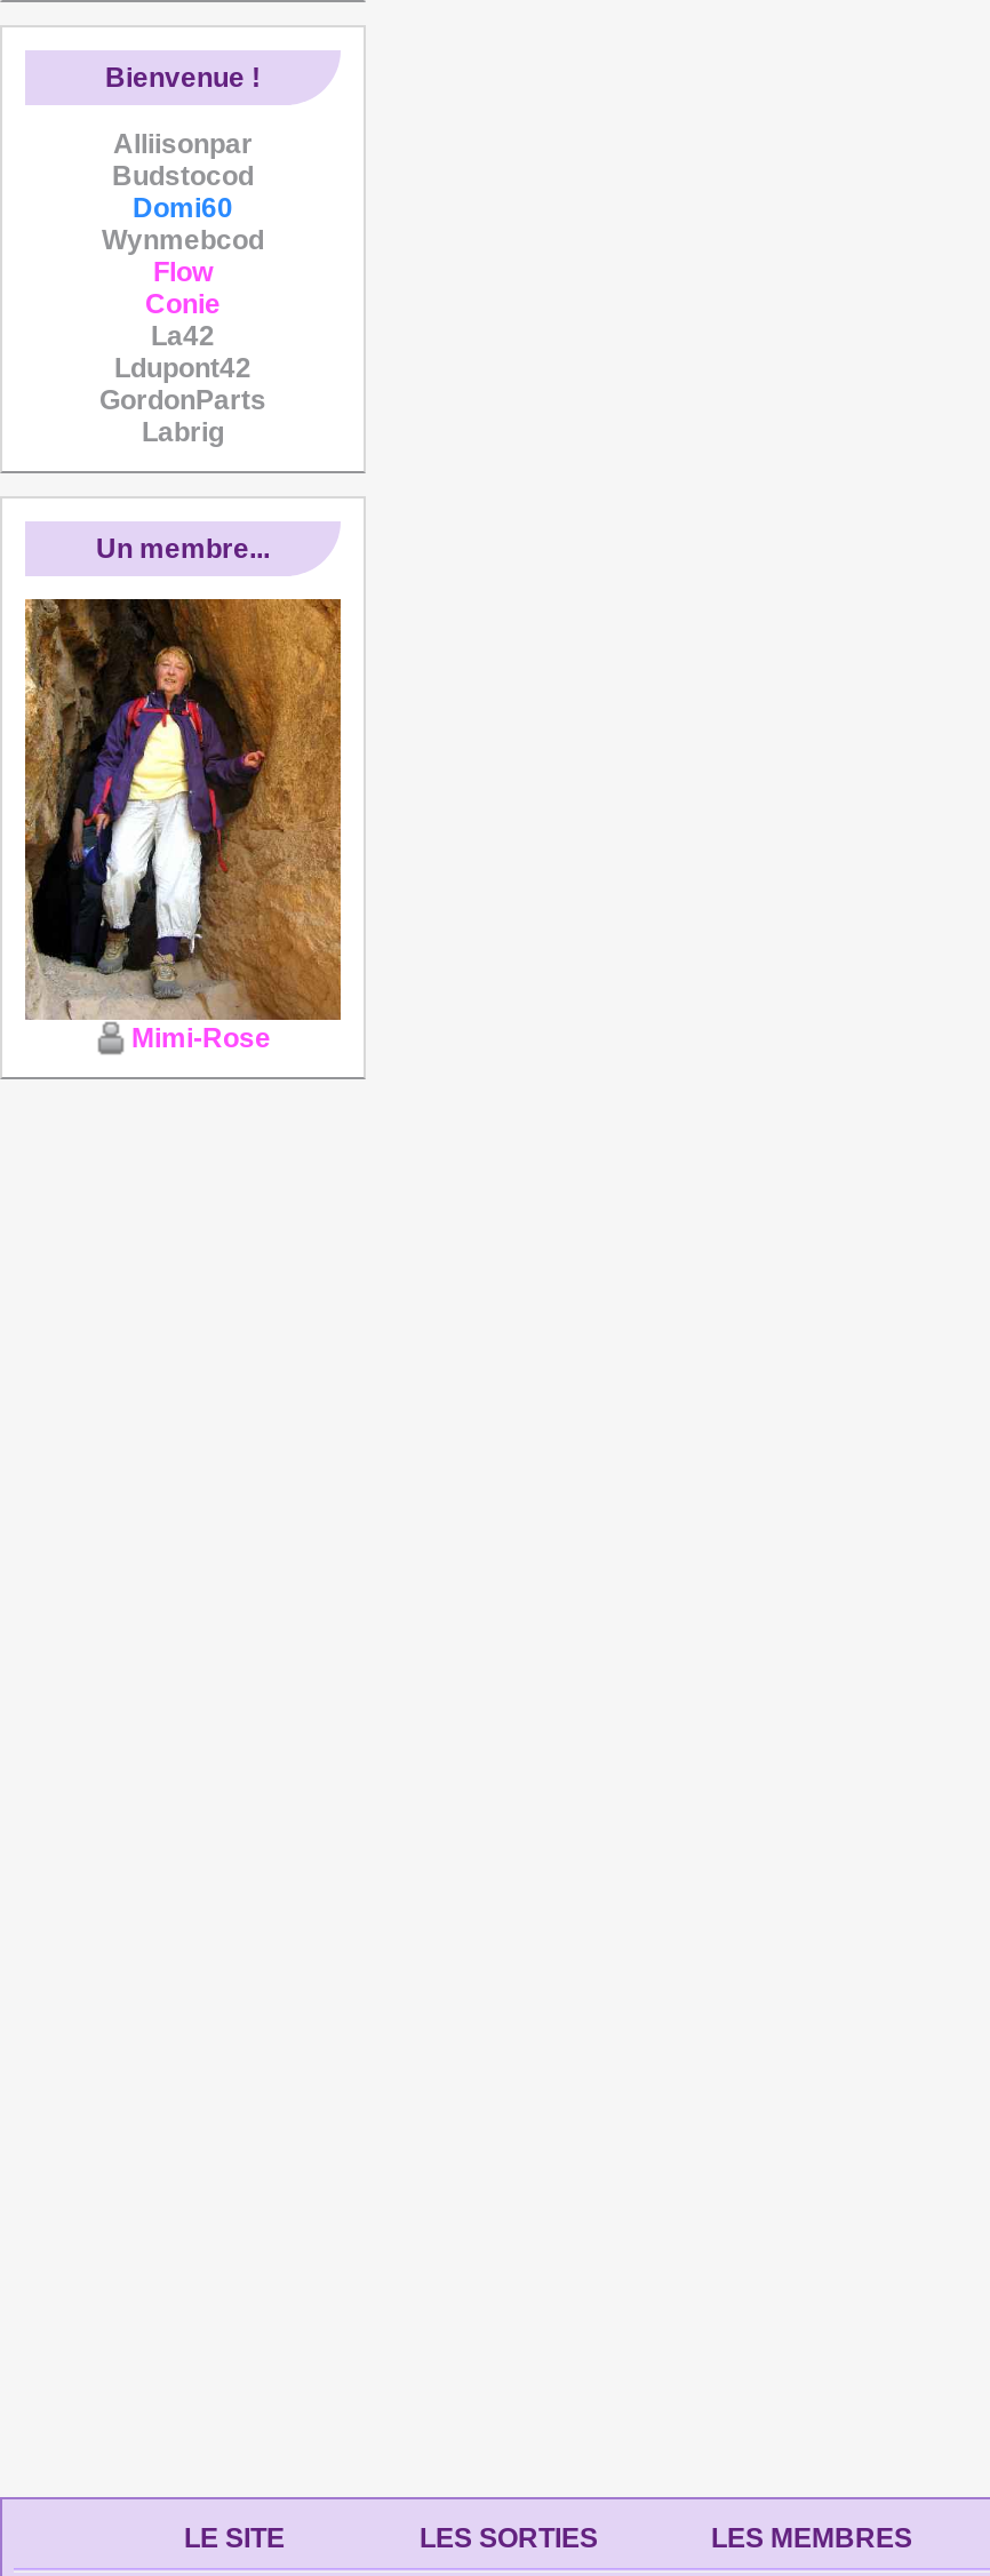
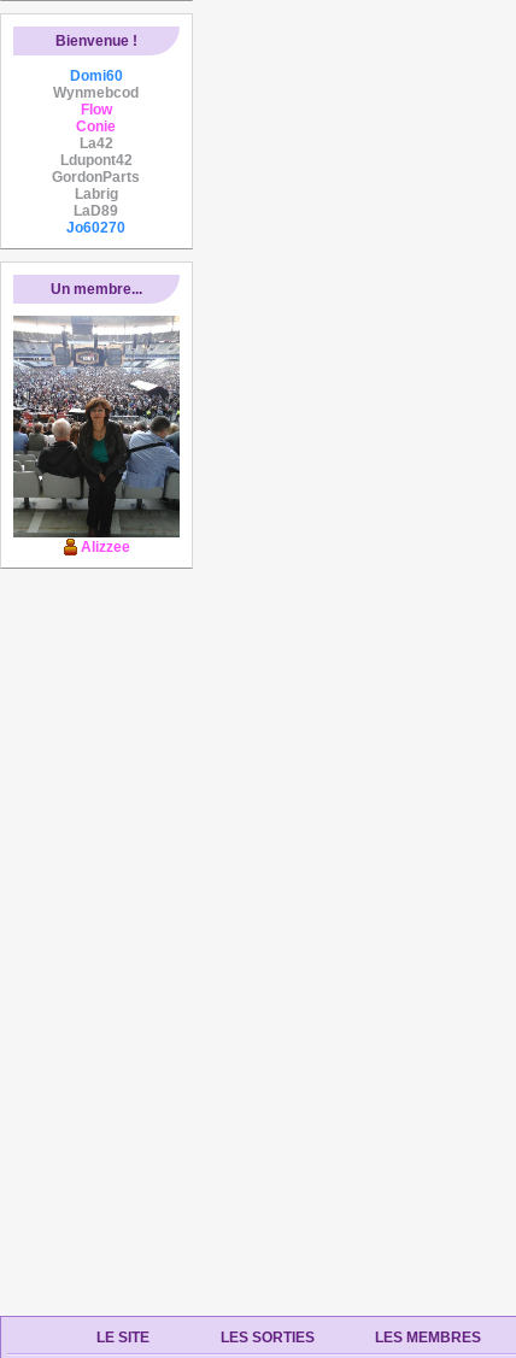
- Alliisonpar
- Budstocod

moved up: Domi60 | Wynmebcod | Flow | Conie | La42 | Ldupont42 | GordonParts | Labrig

+ LaD89
+ Jo60270

- [image]
- Mimi-Rose
+ [image]
+ Alizzee
